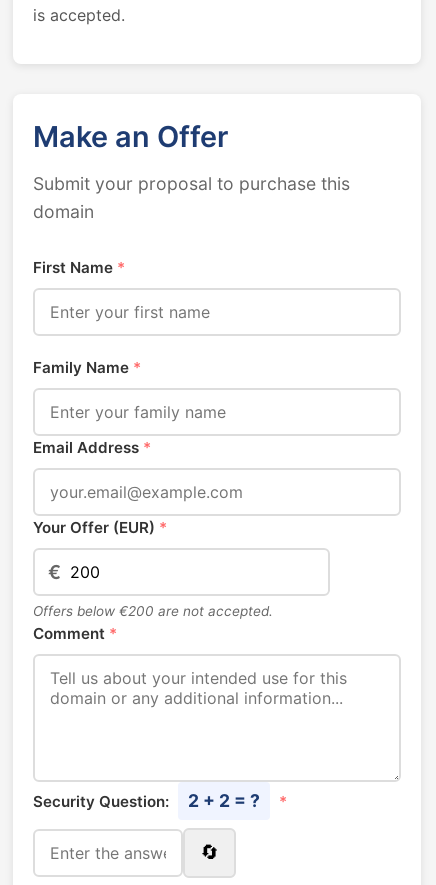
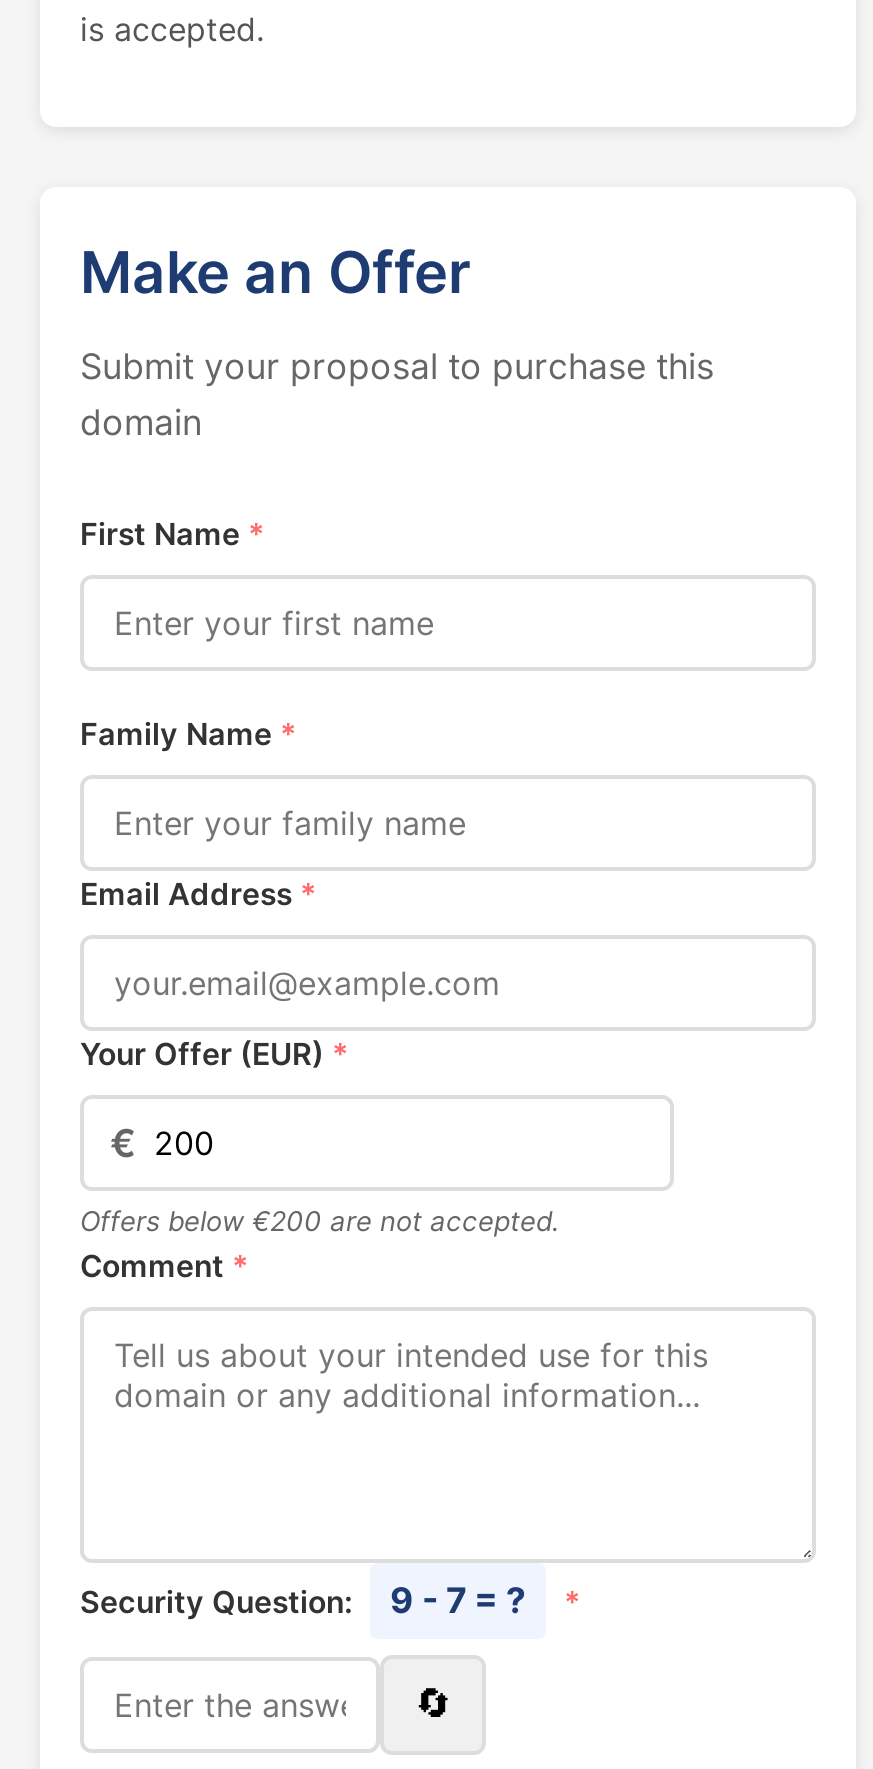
- 2 + 2 = ?
+ 9 - 7 = ?
